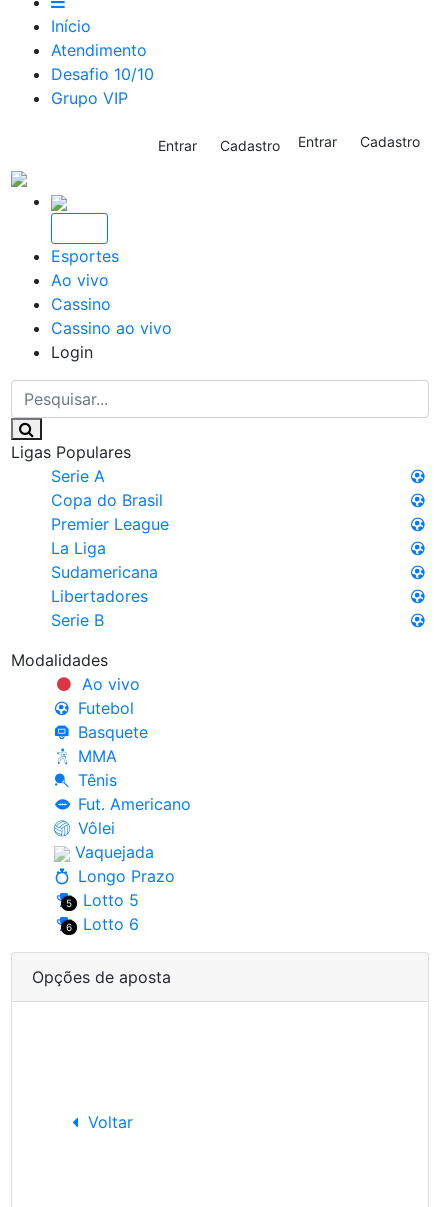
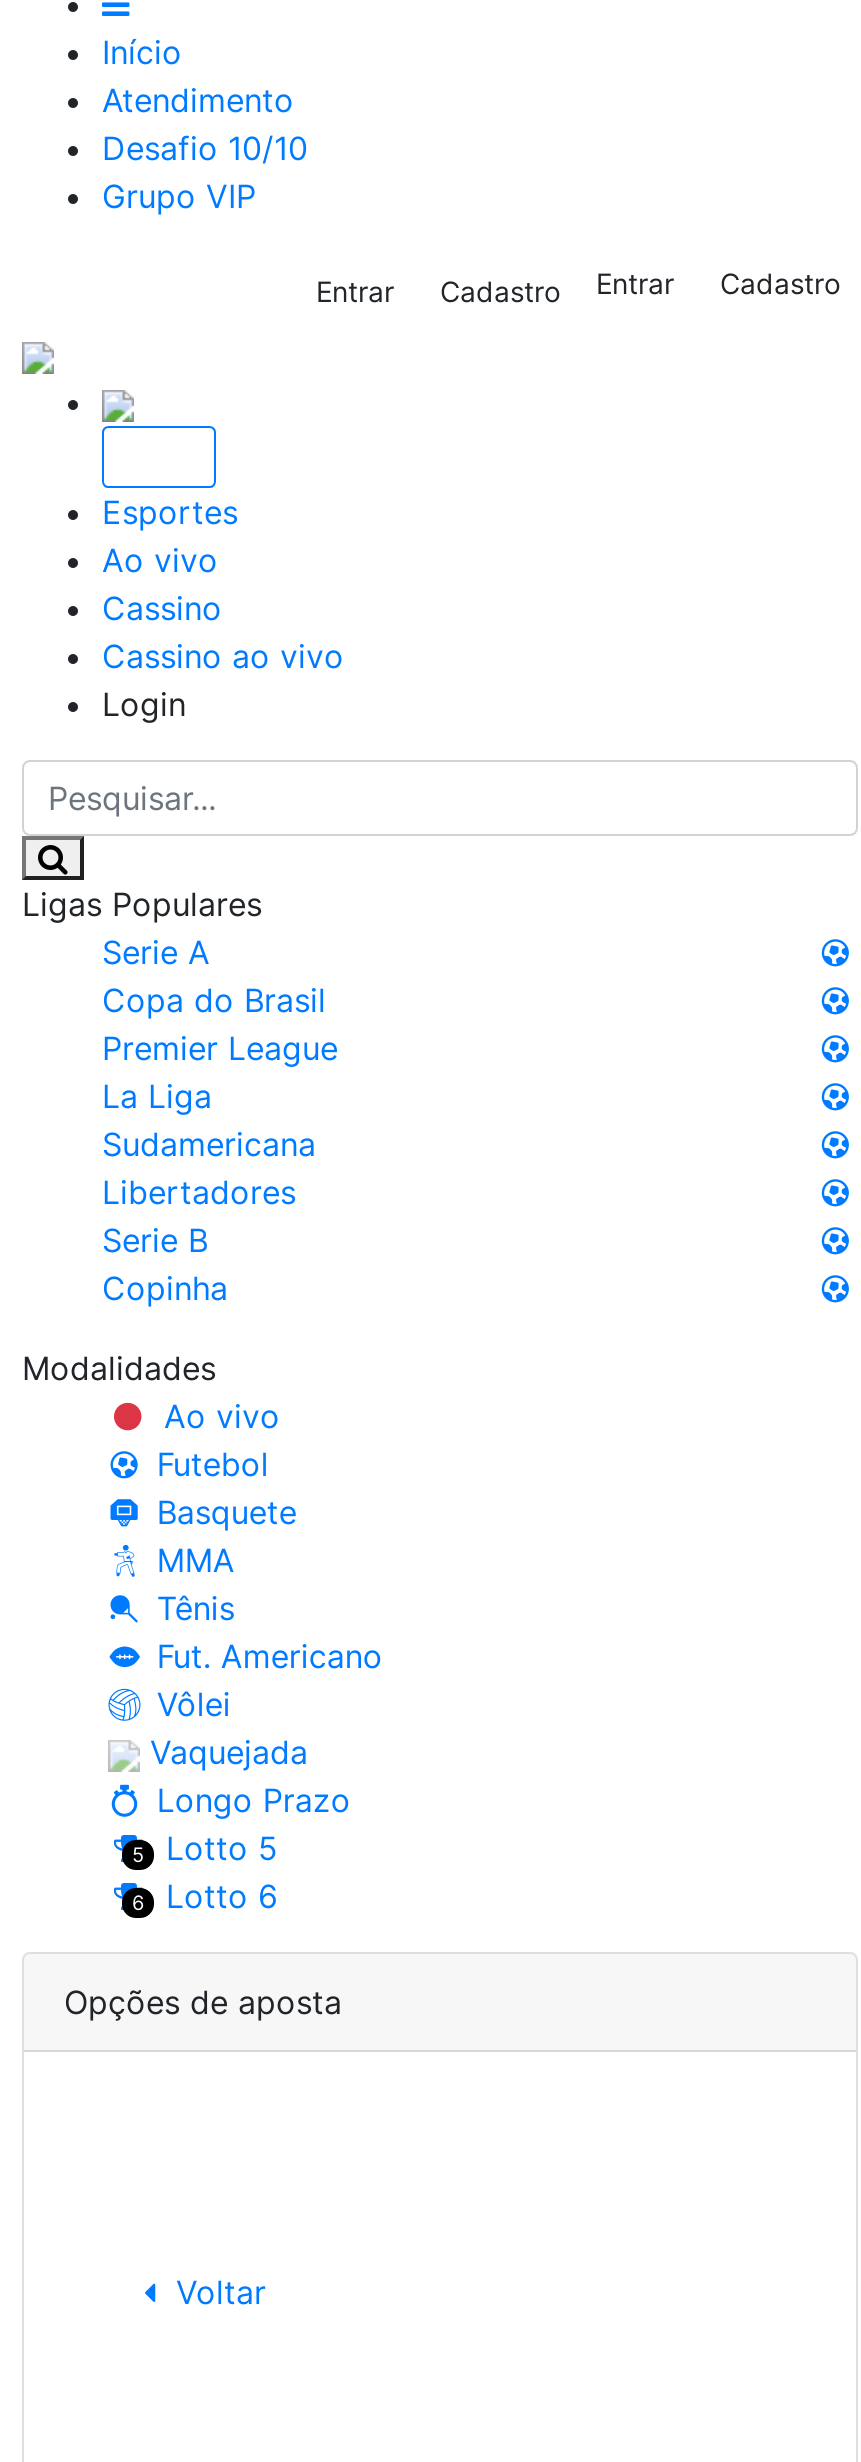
+ Copinha
